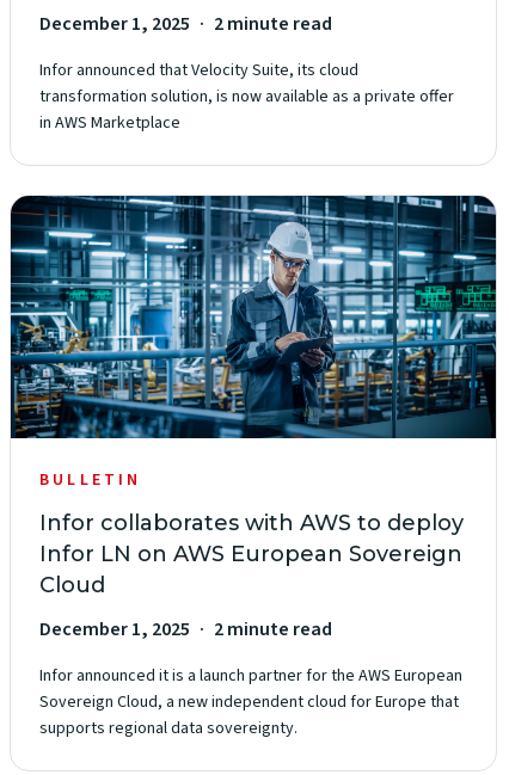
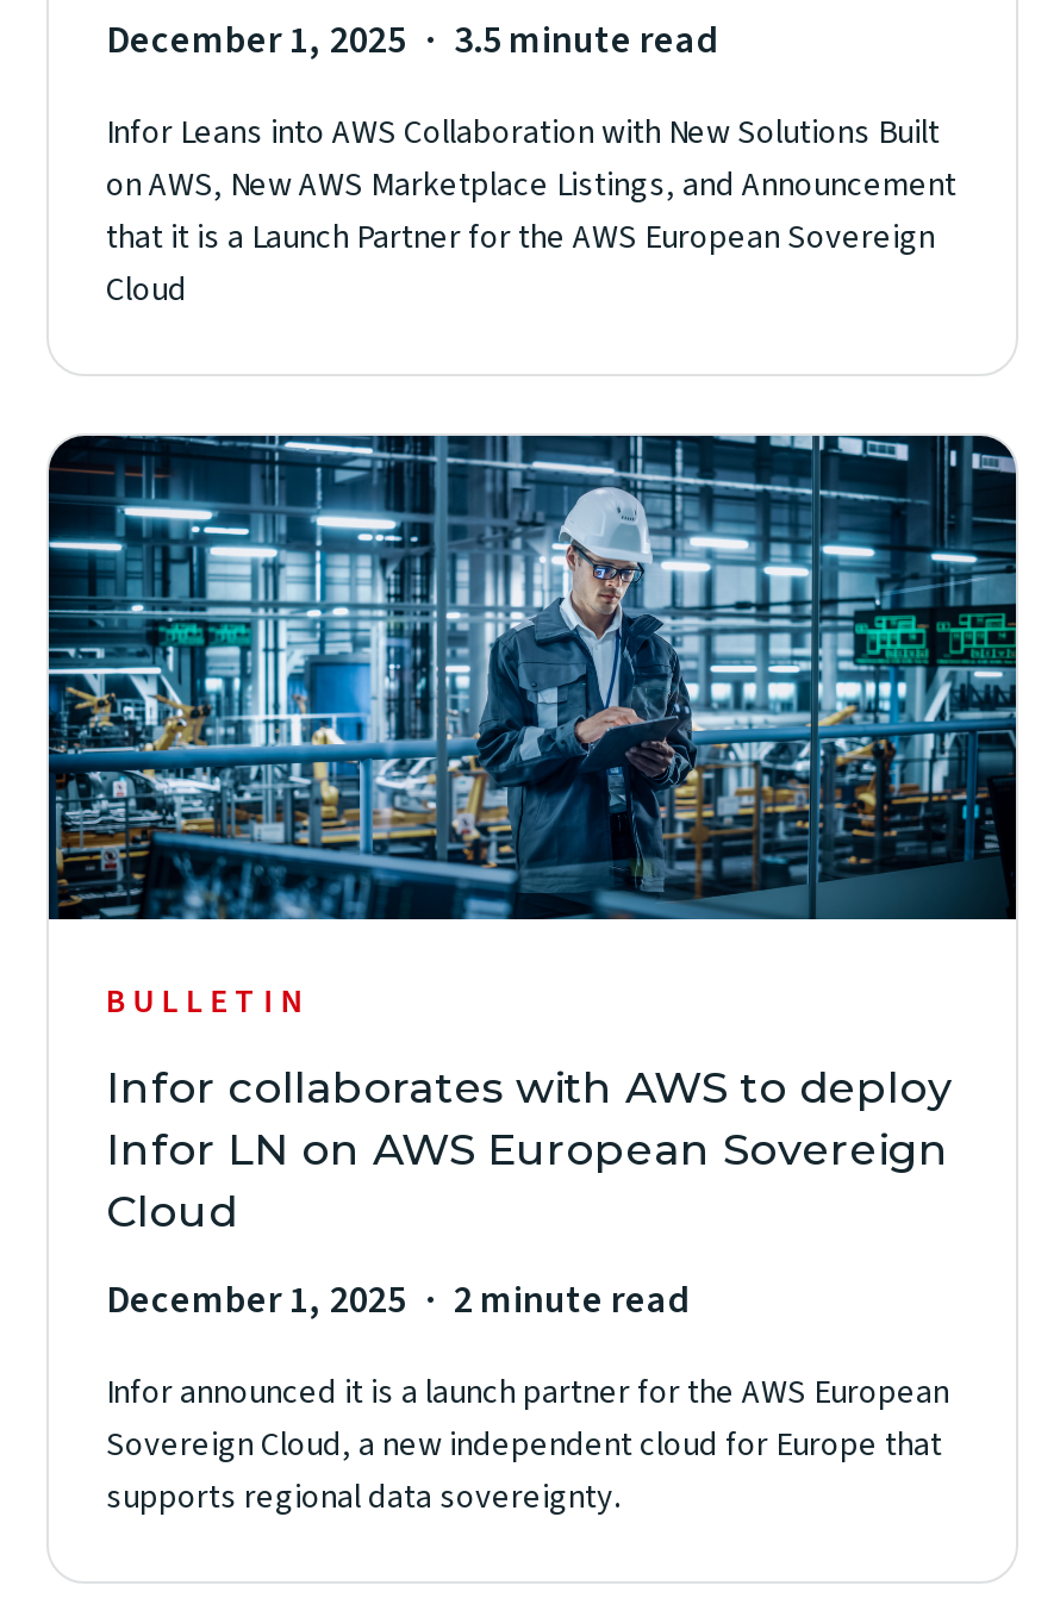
- December 1, 2025 2 minute read
+ December 1, 2025 3.5 minute read

- Infor announced that Velocity Suite, its cloud
- transformation solution, is now available as a private offer
- in AWS Marketplace
+ Infor Leans into AWS Collaboration with New Solutions Built
+ on AWS, New AWS Marketplace Listings, and Announcement
+ that it is a Launch Partner for the AWS European Sovereign
+ Cloud
